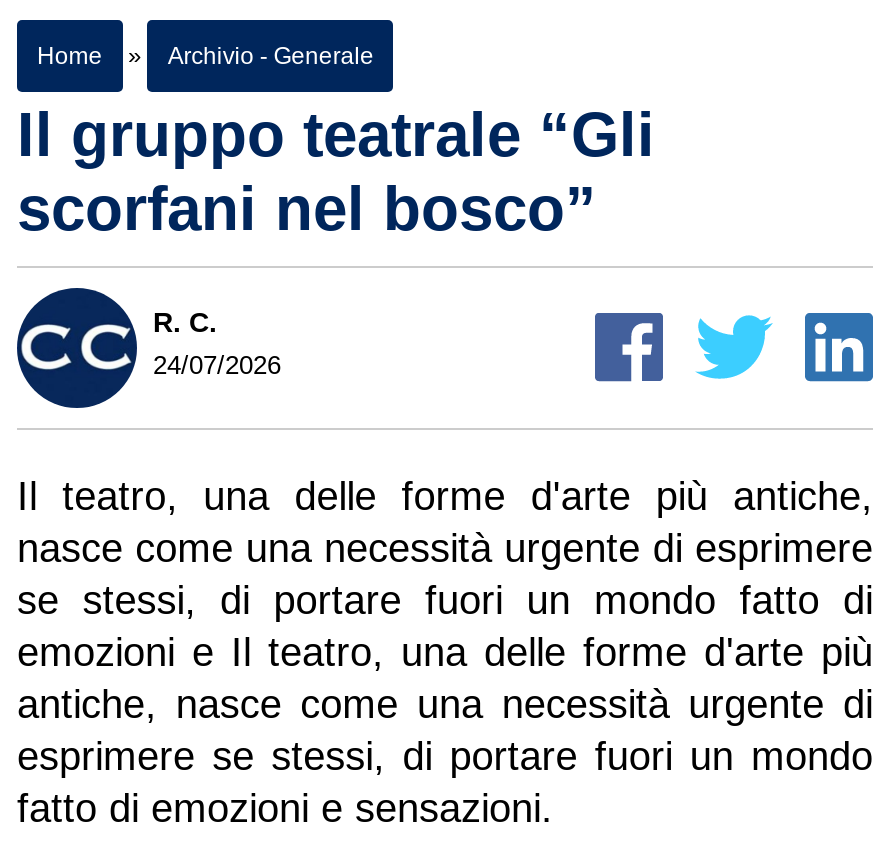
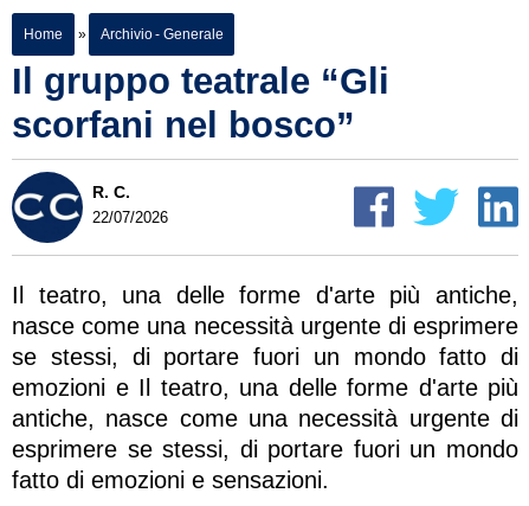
- 24/07/2026
+ 22/07/2026
